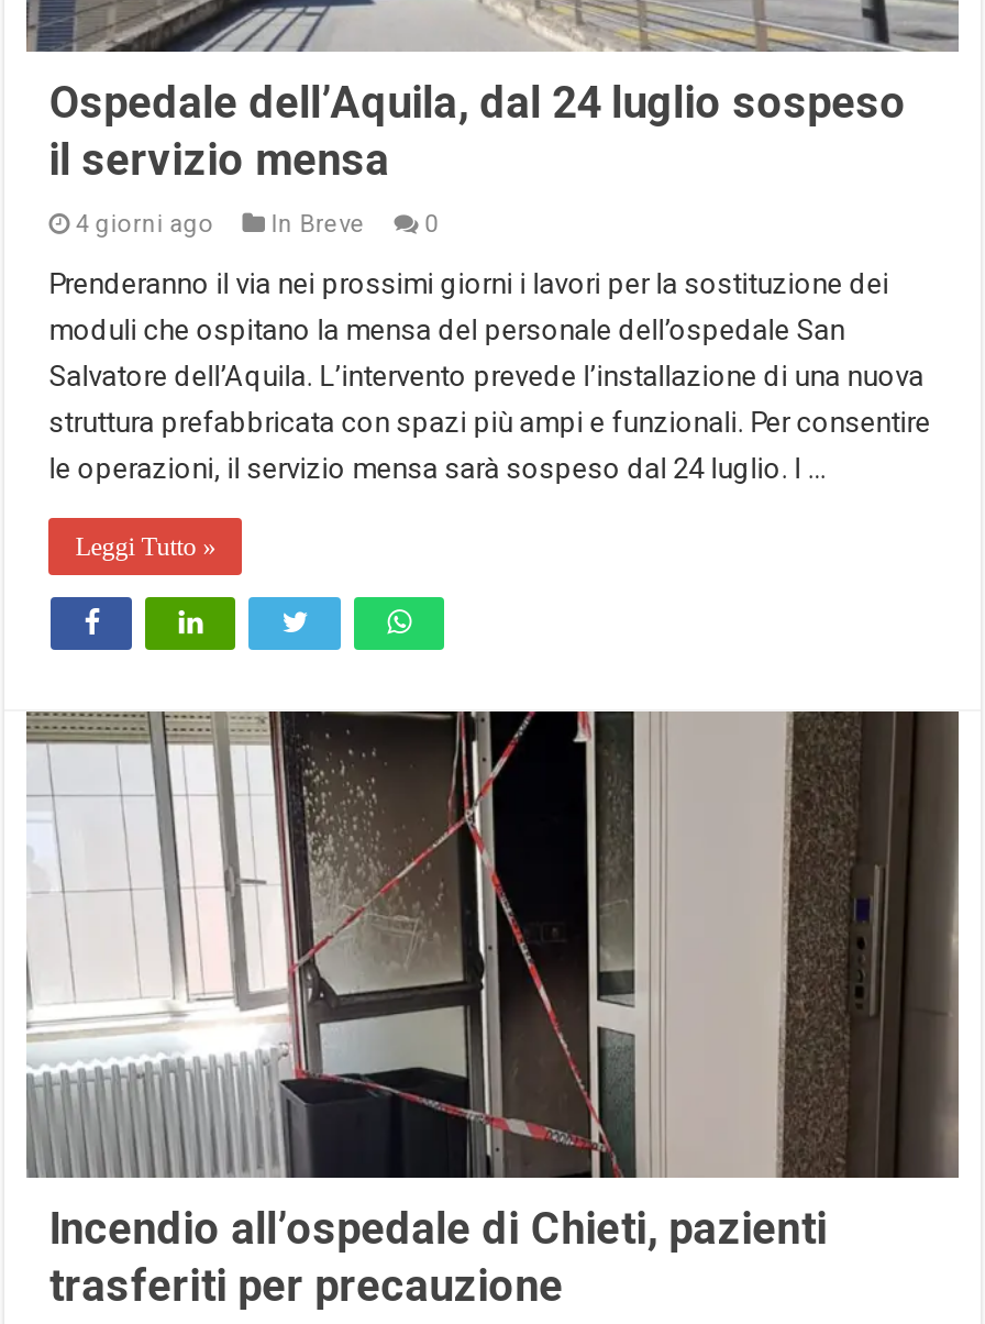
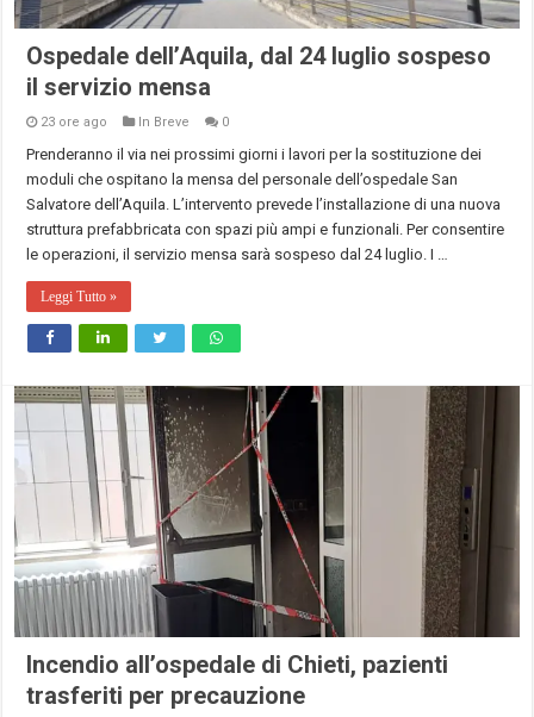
- 4 giorni ago In Breve
+ 23 ore ago In Breve
